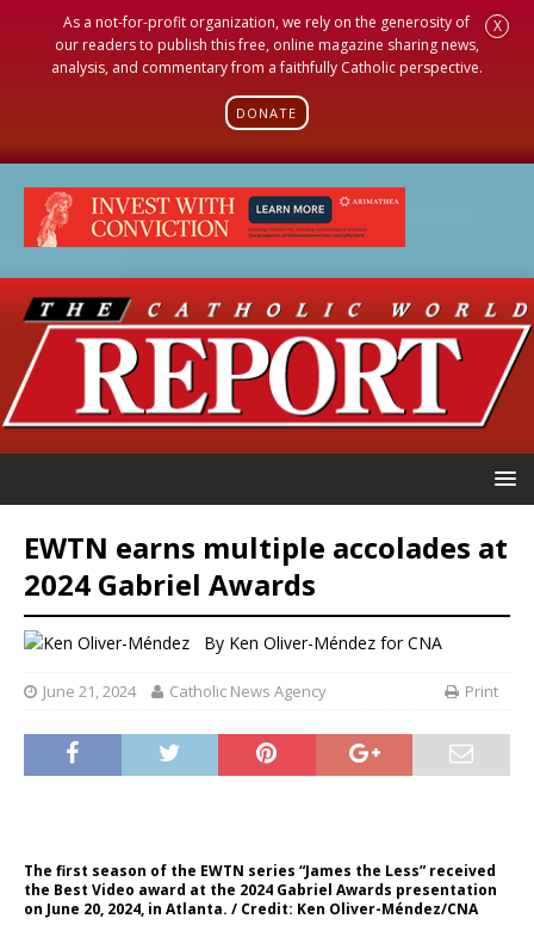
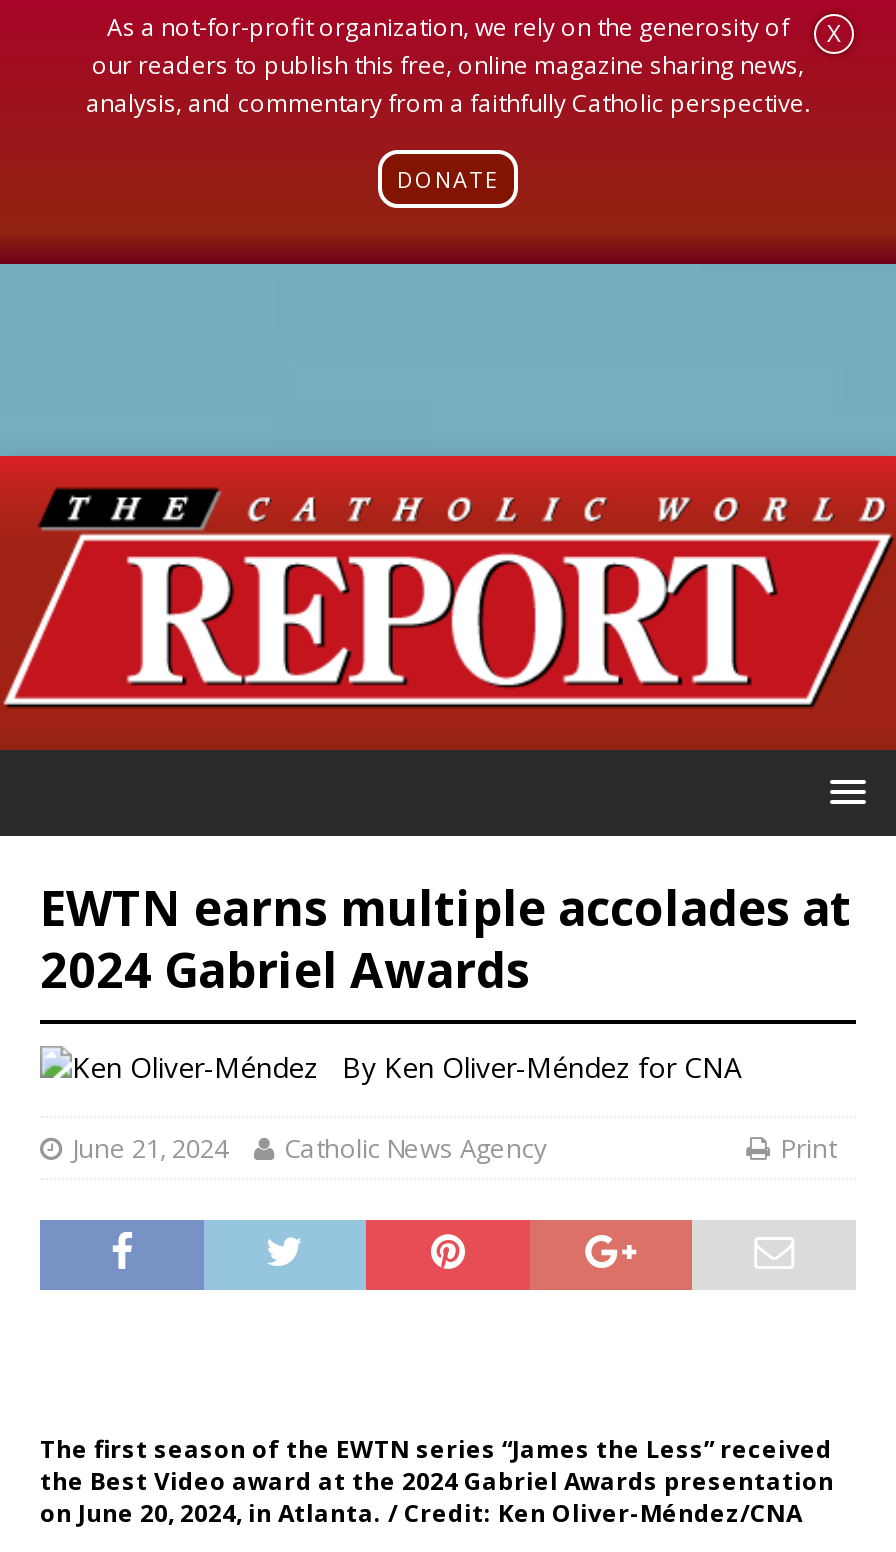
- [image]
